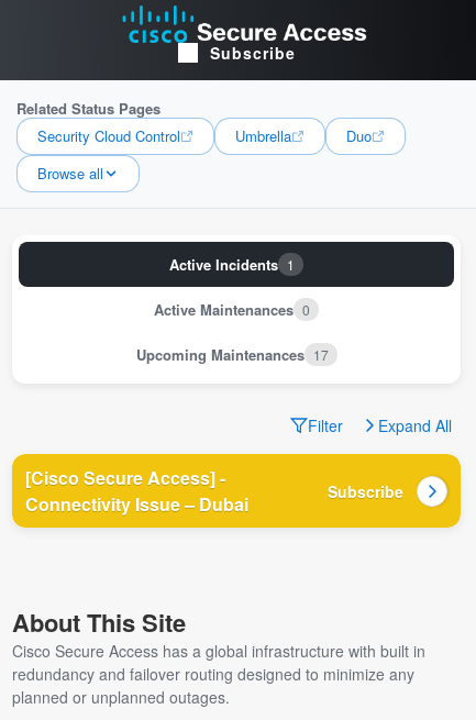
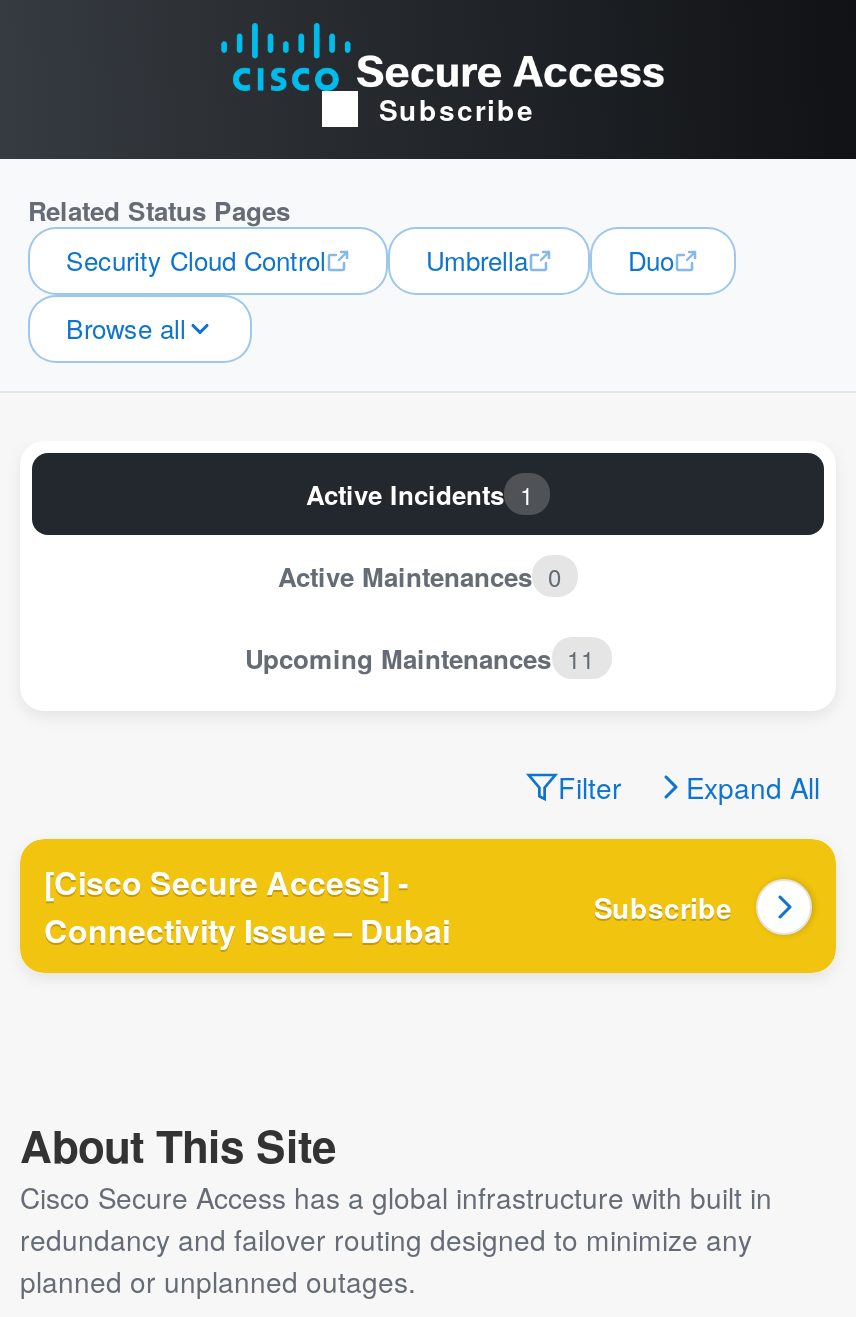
- Upcoming Maintenances 17
+ Upcoming Maintenances 11
